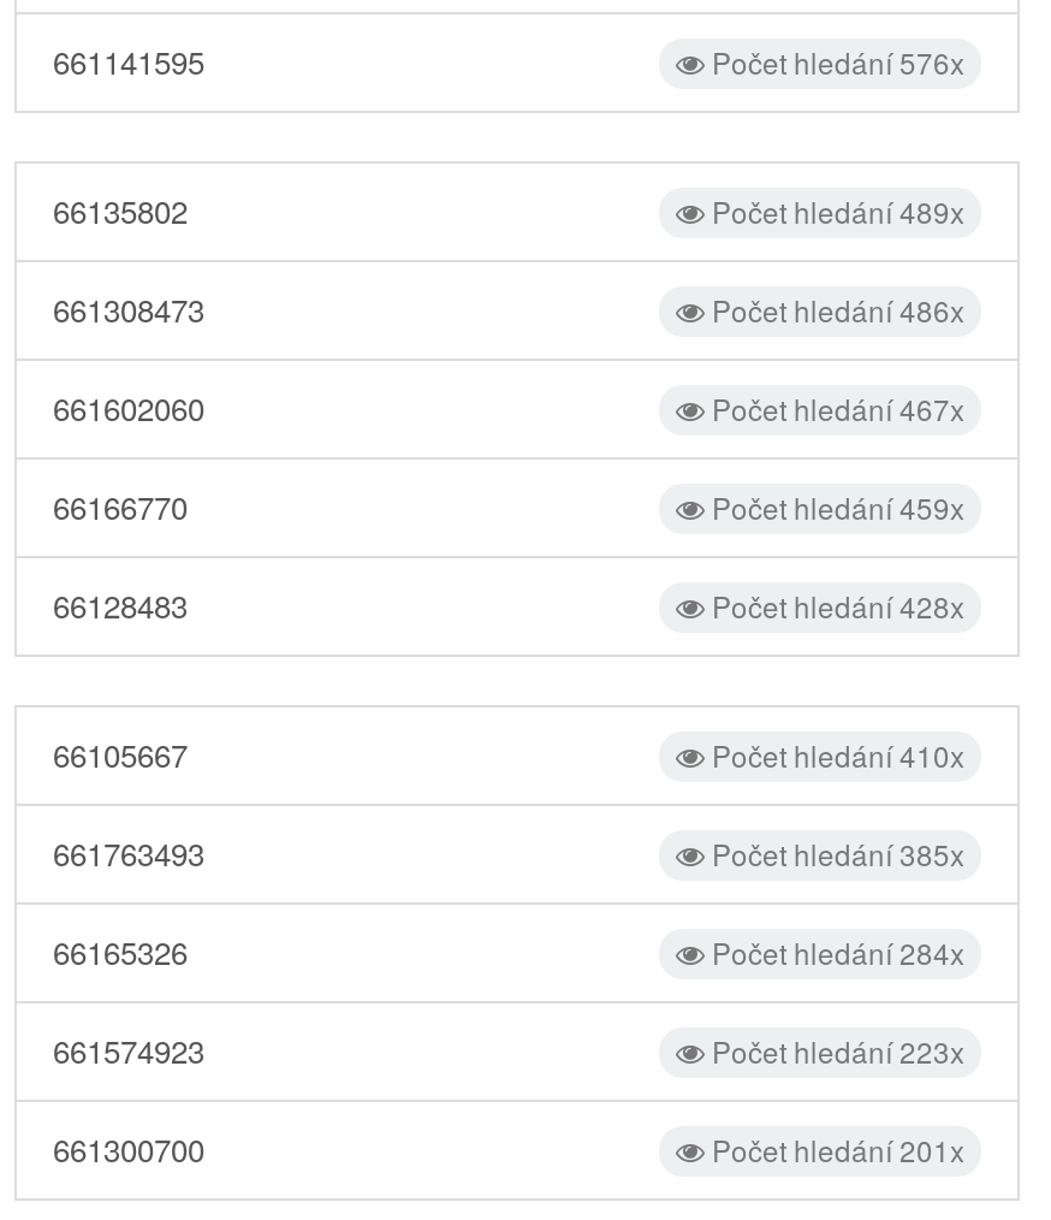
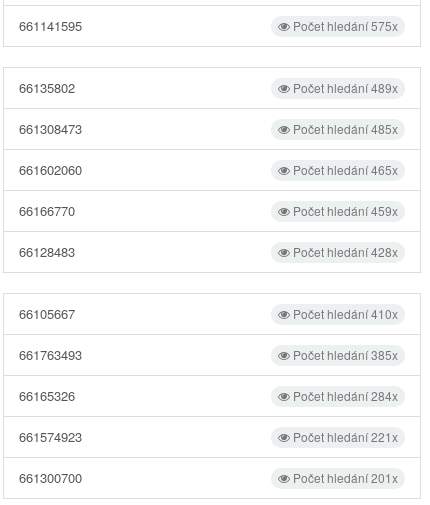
- Počet hledání 576x
+ Počet hledání 575x

- Počet hledání 486x
+ Počet hledání 485x

- Počet hledání 467x
+ Počet hledání 465x

- Počet hledání 223x
+ Počet hledání 221x
